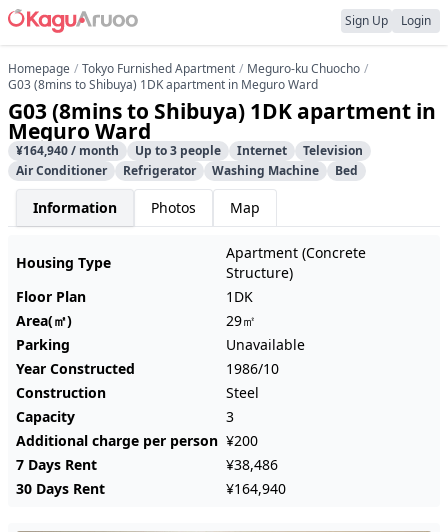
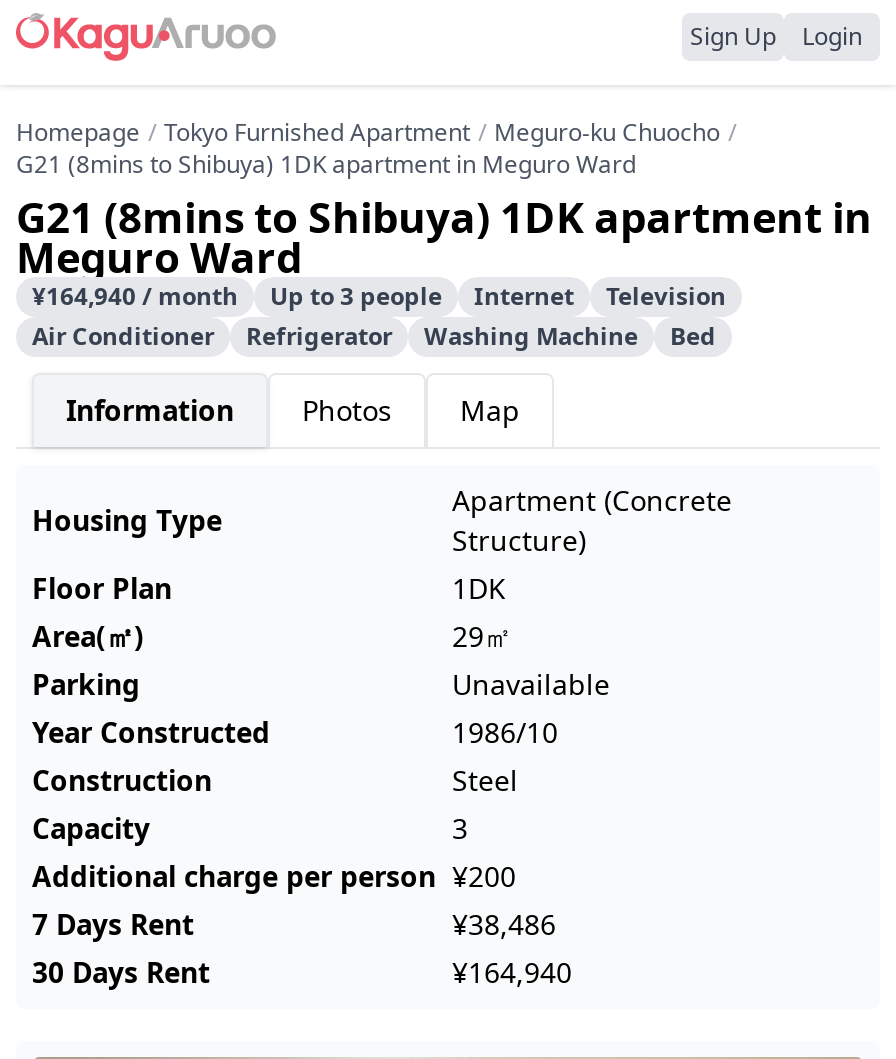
- G03 (8mins to Shibuya) 1DK apartment in Meguro Ward
+ G21 (8mins to Shibuya) 1DK apartment in Meguro Ward

- G03 (8mins to Shibuya) 1DK apartment in
+ G21 (8mins to Shibuya) 1DK apartment in
